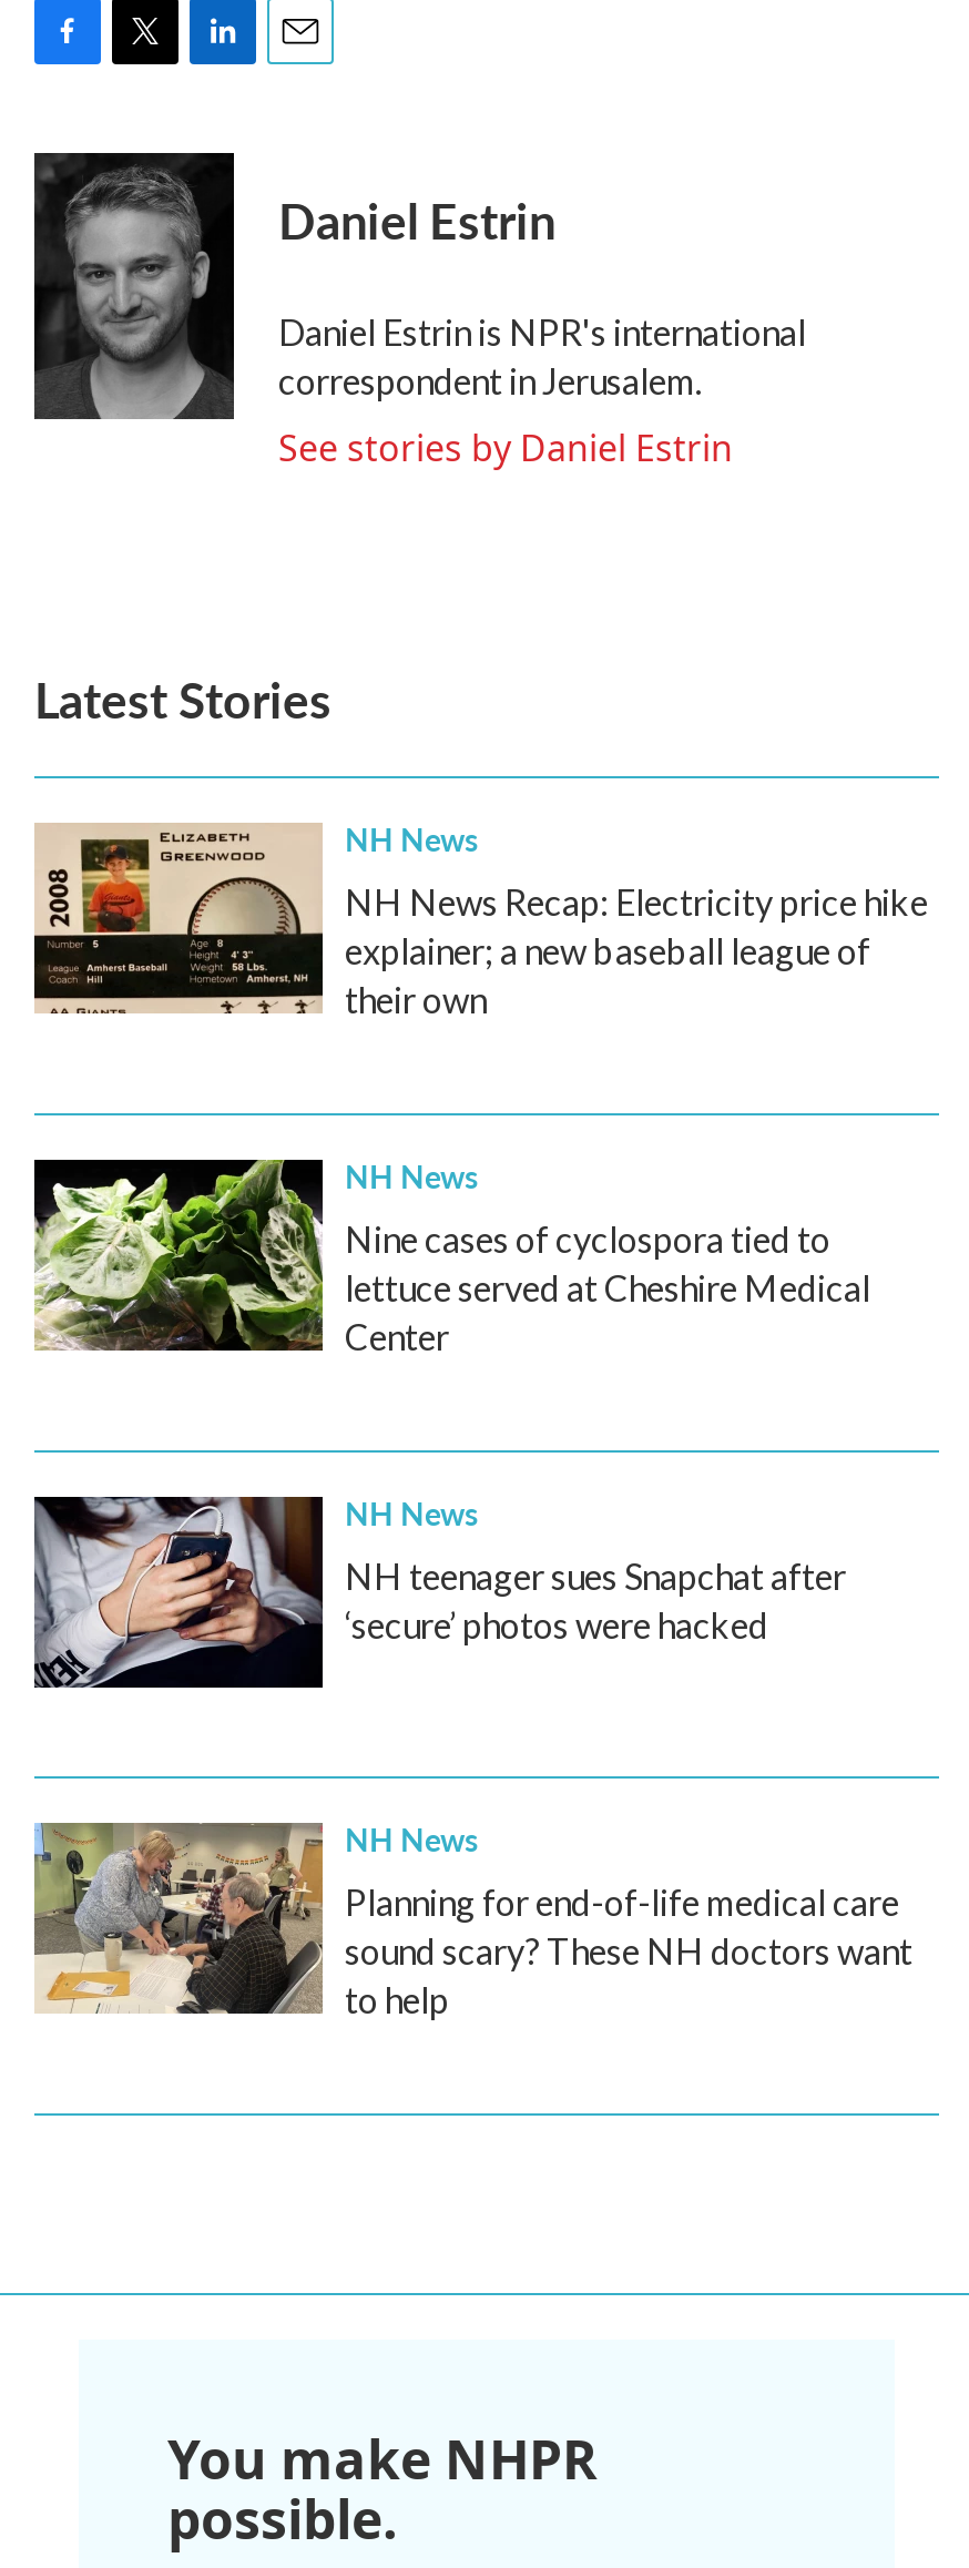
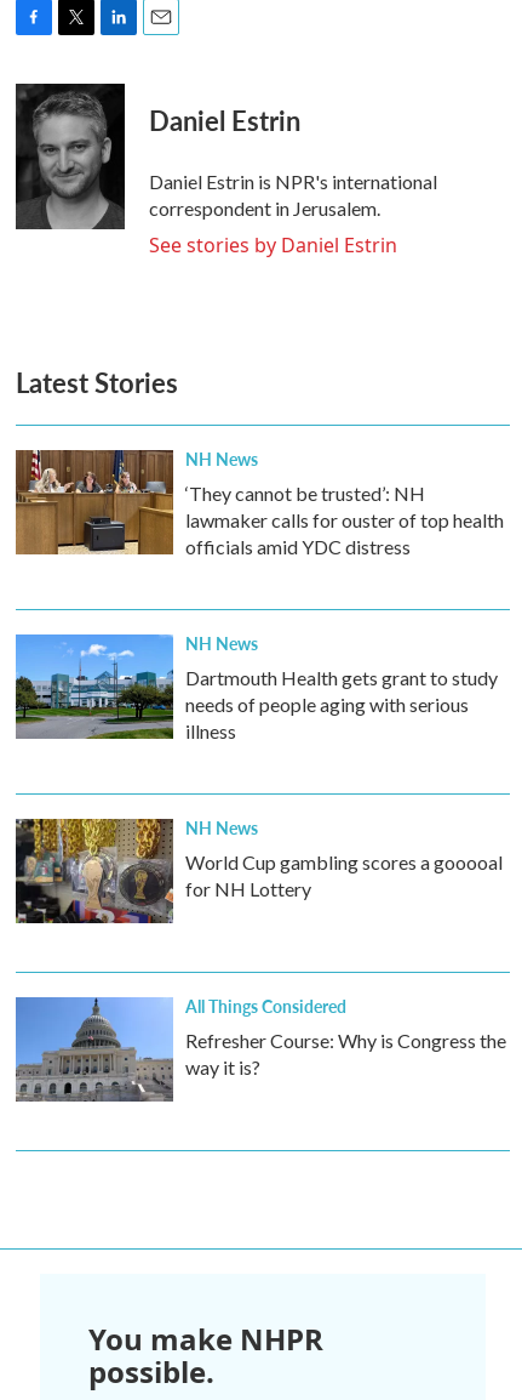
- [image]
- NH News Recap: Electricity price hike
- explainer; a new baseball league of
- their own
+ [image]
+ ‘They cannot be trusted’: NH
+ lawmaker calls for ouster of top health
+ officials amid YDC distress

- [image]
- Nine cases of cyclospora tied to
- lettuce served at Cheshire Medical
- Center
+ [image]
+ Dartmouth Health gets grant to study
+ needs of people aging with serious
+ illness

- [image]
- NH teenager sues Snapchat after
- ‘secure’ photos were hacked
+ [image]
+ World Cup gambling scores a gooooal
+ for NH Lottery

- [image]
- NH News
- Planning for end-of-life medical care
- sound scary? These NH doctors want
- to help
+ [image]
+ All Things Considered
+ Refresher Course: Why is Congress the
+ way it is?
